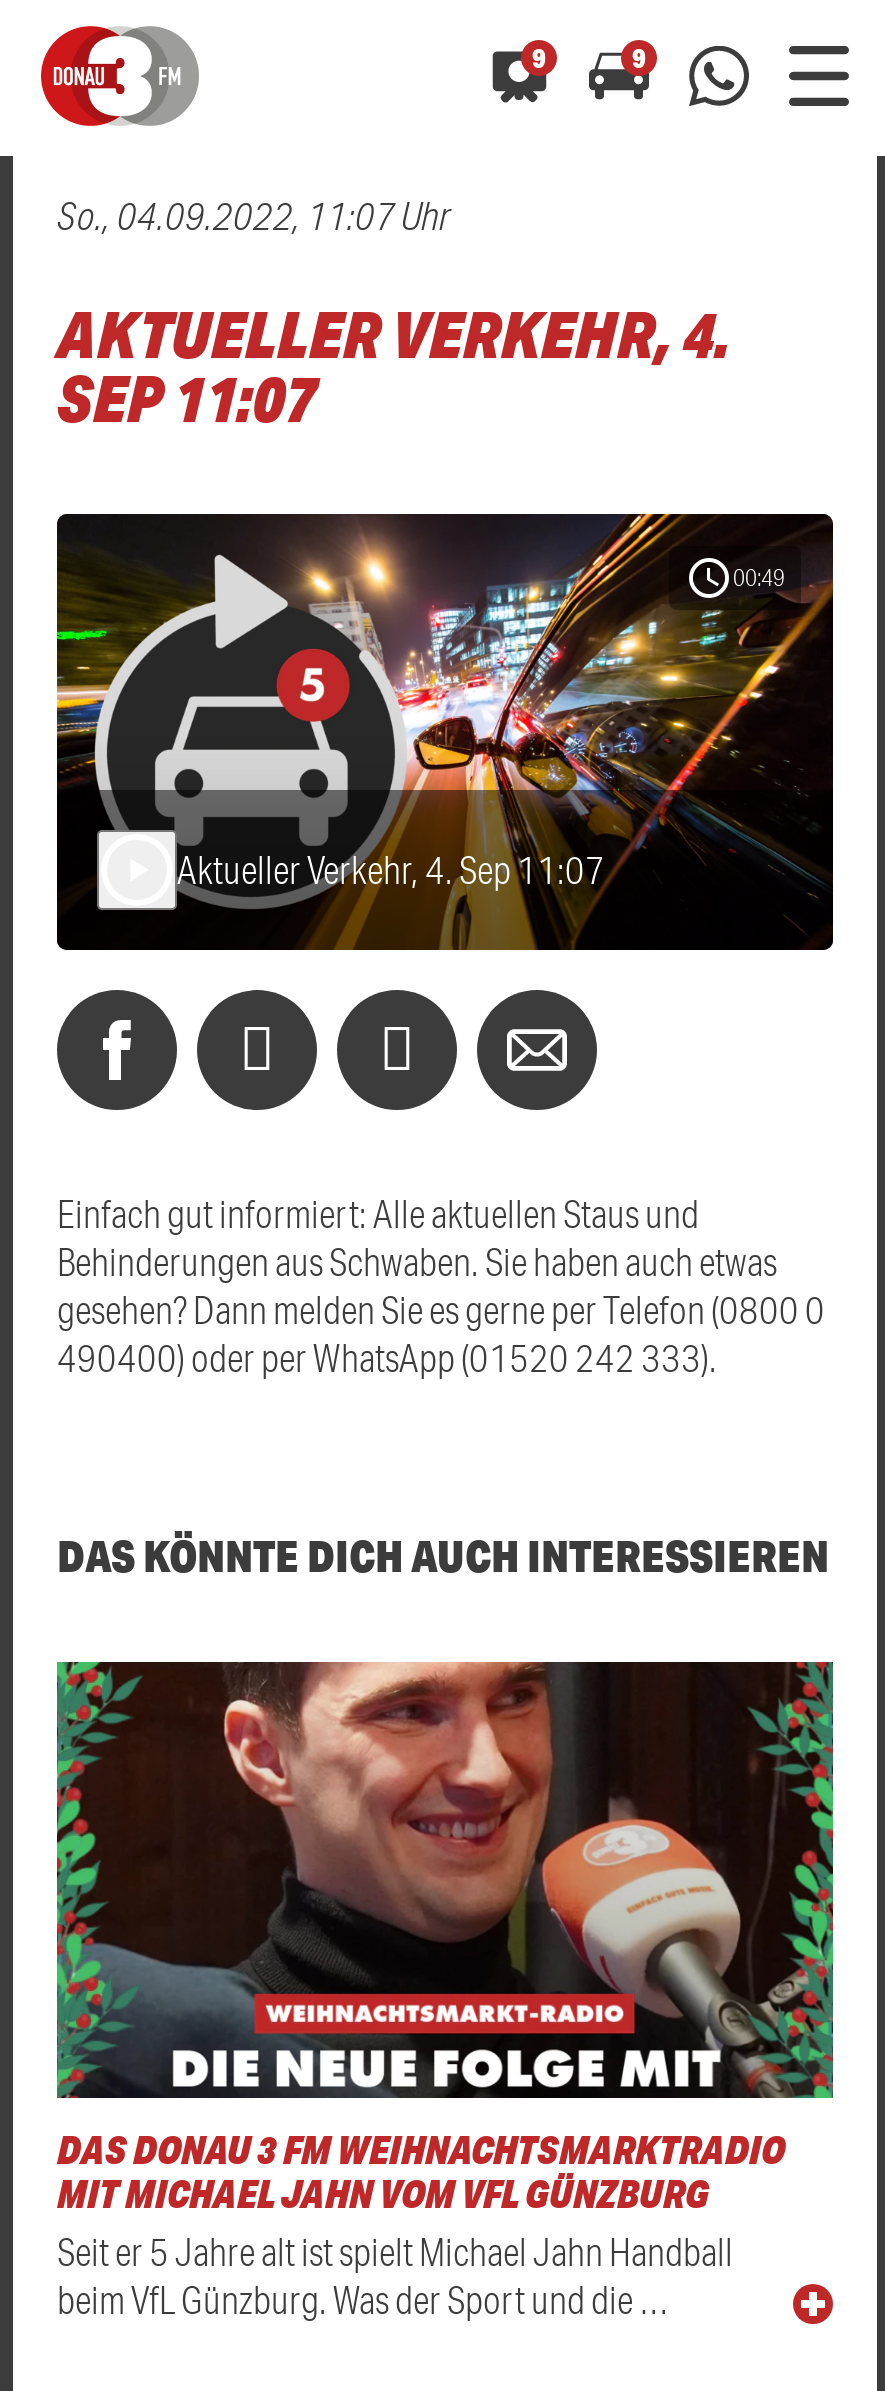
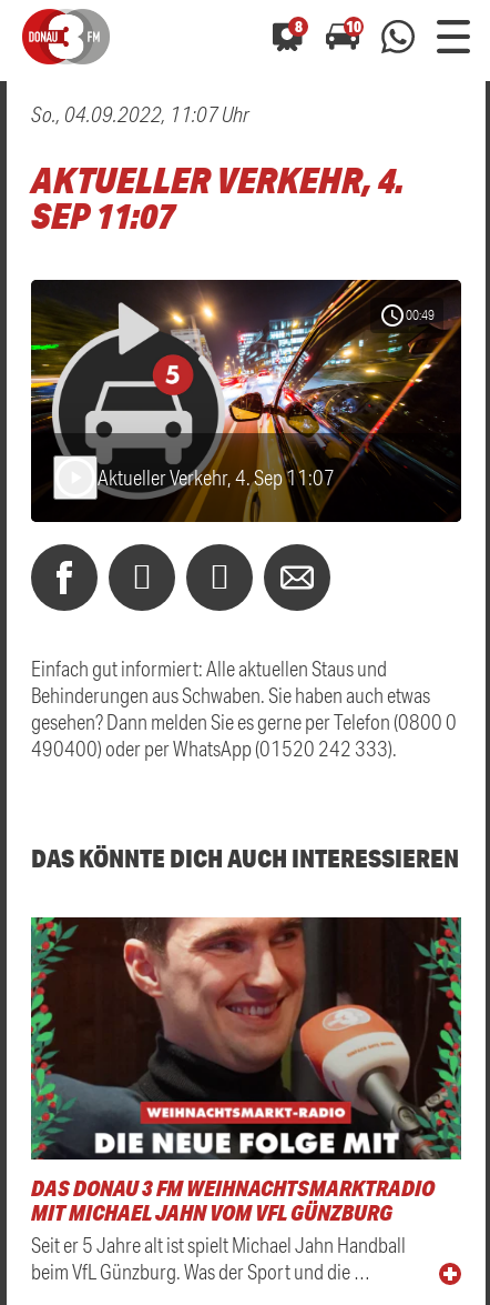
- 9
+ 8

- 9
+ 10
